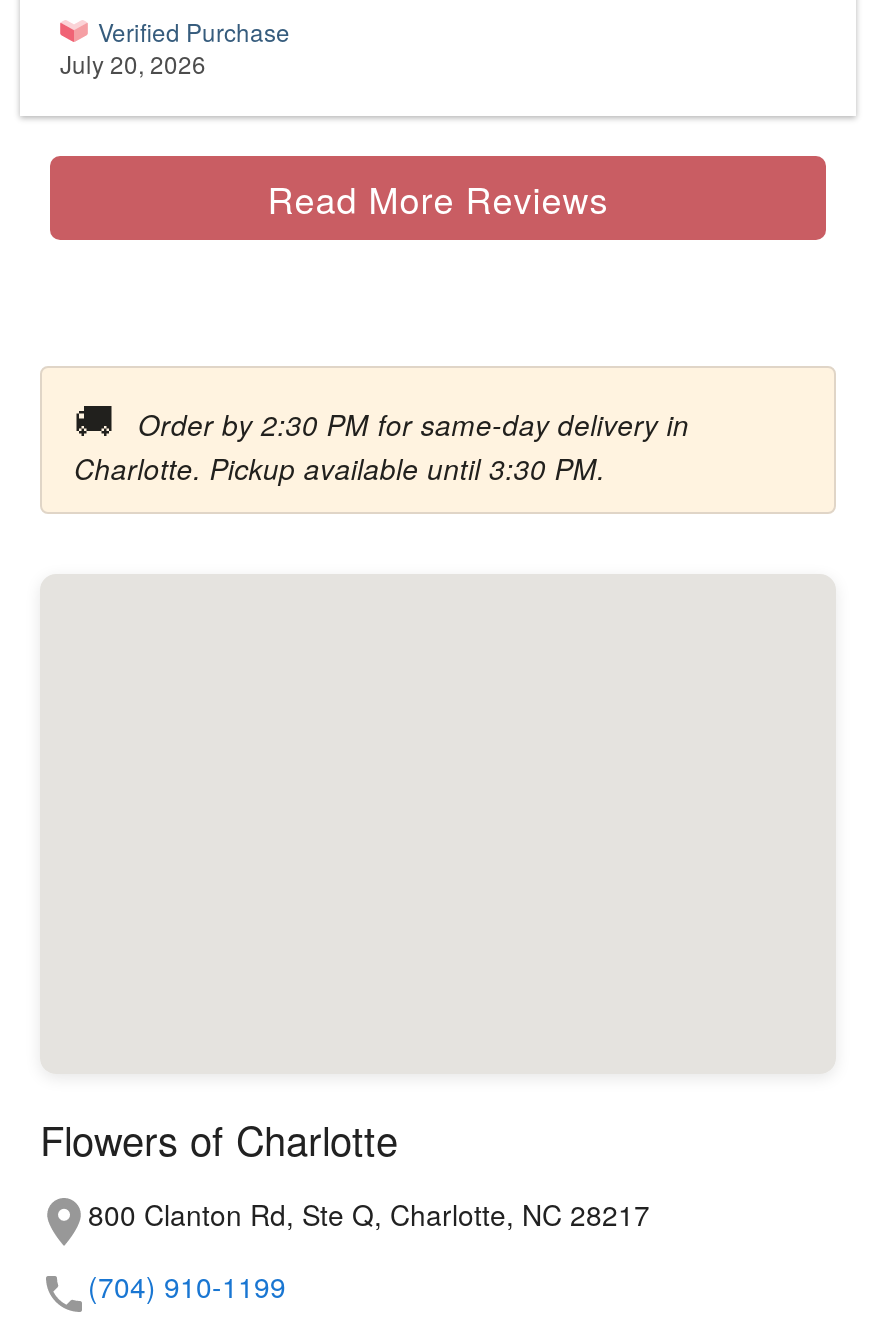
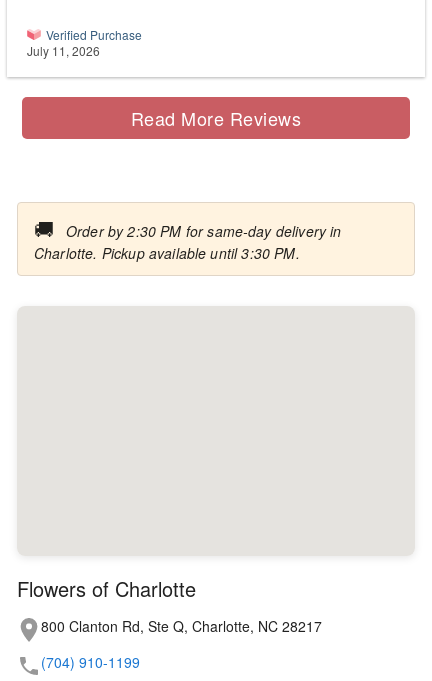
- July 20, 2026
+ July 11, 2026
